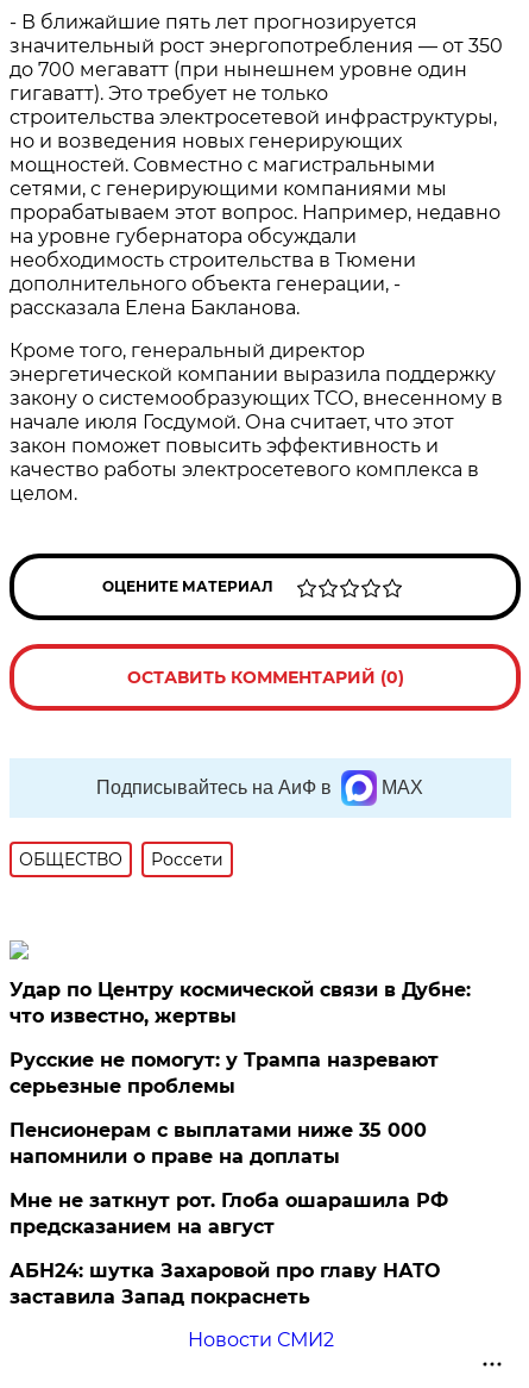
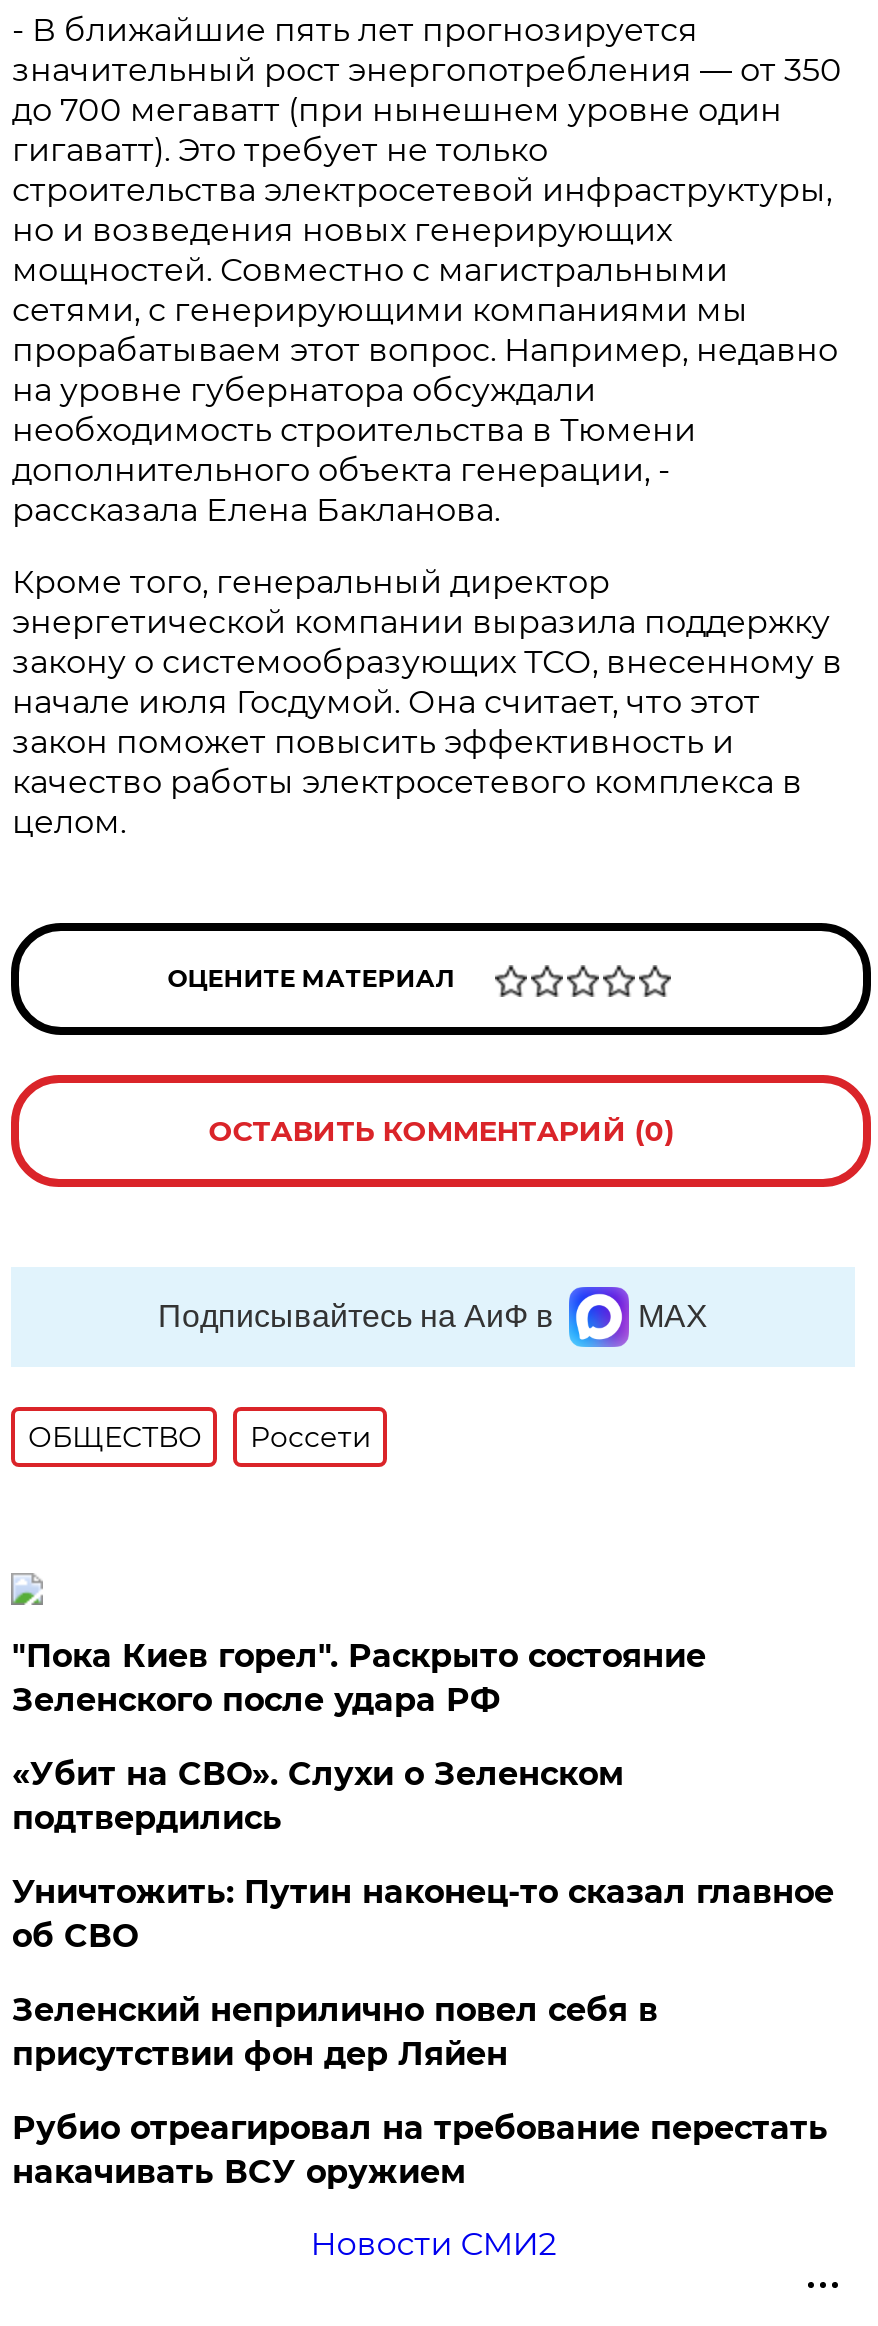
- Удар по Центру космической связи в Дубне:
- что известно, жертвы
+ "Пока Киев горел". Раскрыто состояние
+ Зеленского после удара РФ

- Русские не помогут: у Трампа назревают
- серьезные проблемы
+ «Убит на СВО». Слухи о Зеленском
+ подтвердились

- Пенсионерам с выплатами ниже 35 000
- напомнили о праве на доплаты
+ Уничтожить: Путин наконец-то сказал главное
+ об СВО

- Мне не заткнут рот. Глоба ошарашила РФ
- предсказанием на август
+ Зеленский неприлично повел cебя в
+ присутствии фон дер Ляйен

- АБН24: шутка Захаровой про главу НАТО
- заставила Запад покраснеть
+ Рубио отреагировал на требование перестать
+ накачивать ВСУ оружием
